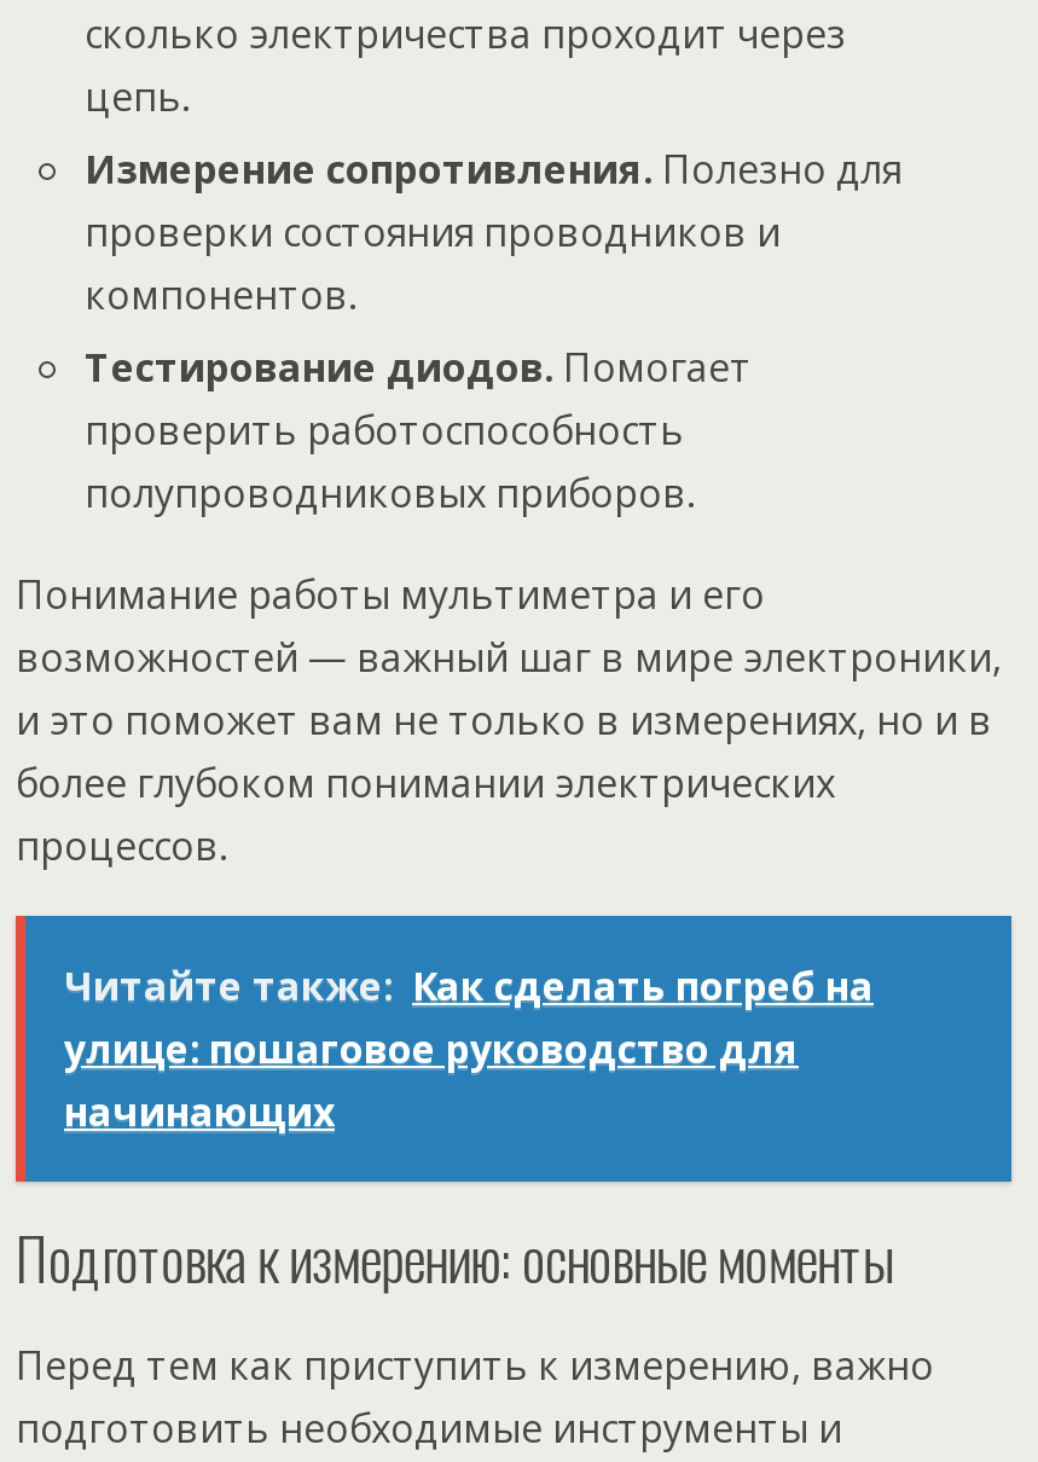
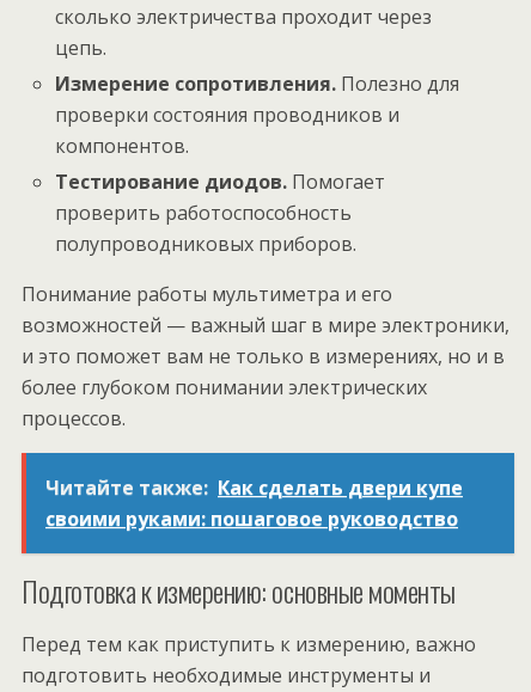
- Читайте также: Как сделать погреб на
- улице: пошаговое руководство для
- начинающих
+ Читайте также: Как сделать двери купе
+ своими руками: пошаговое руководство
